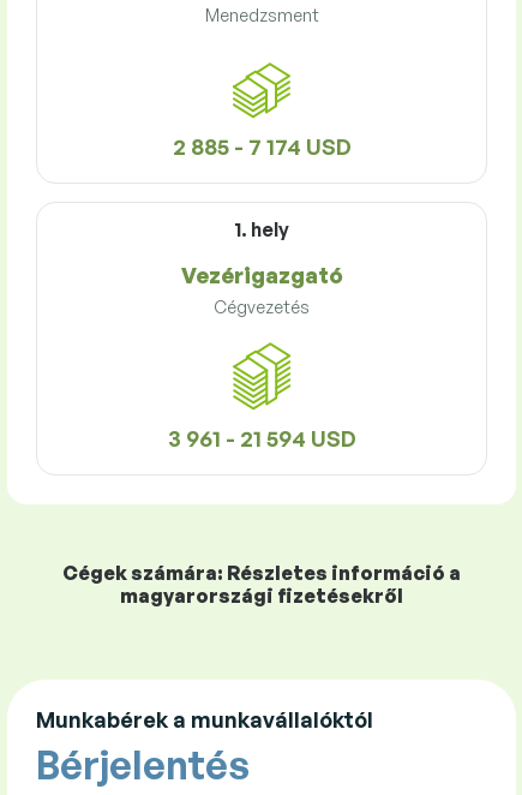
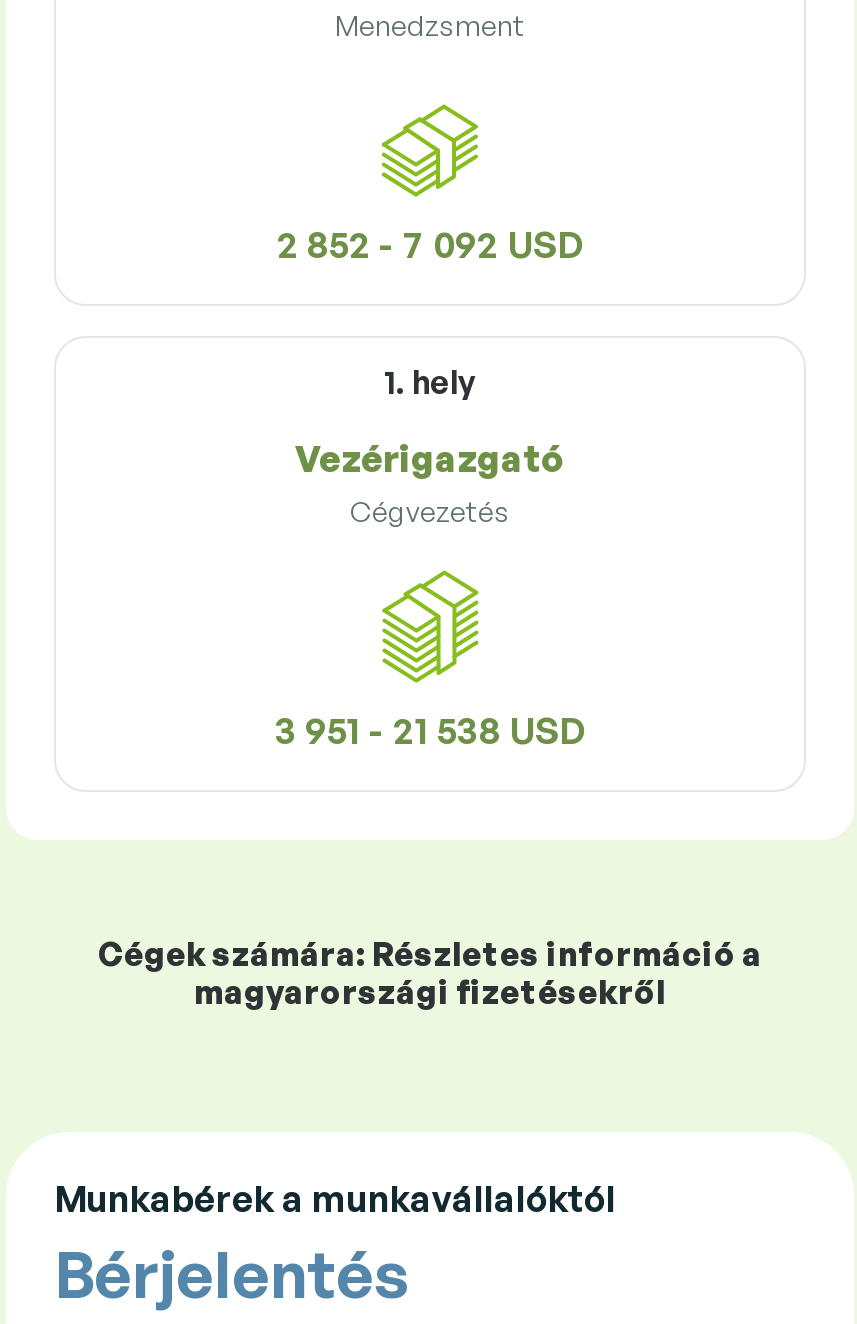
- 2 885 - 7 174 USD
+ 2 852 - 7 092 USD

- 3 961 - 21 594 USD
+ 3 951 - 21 538 USD
